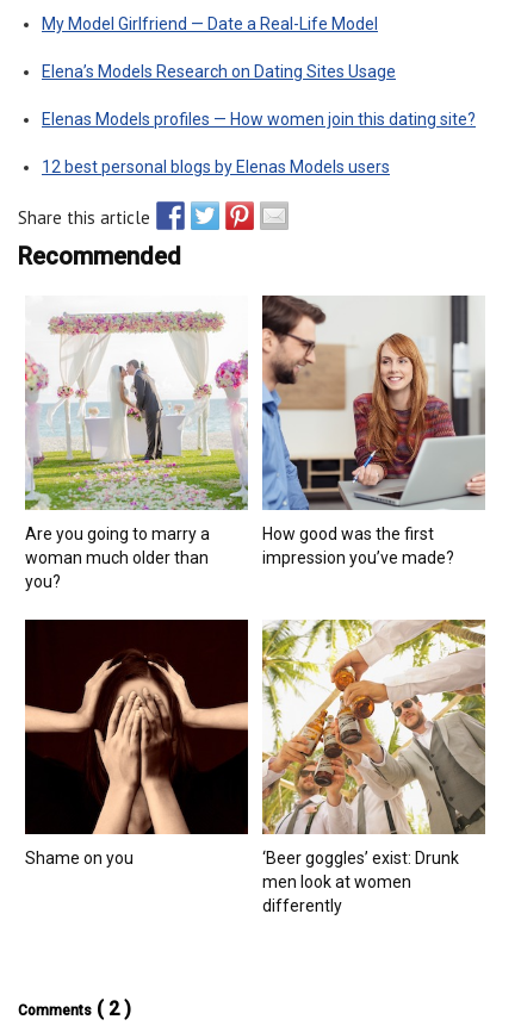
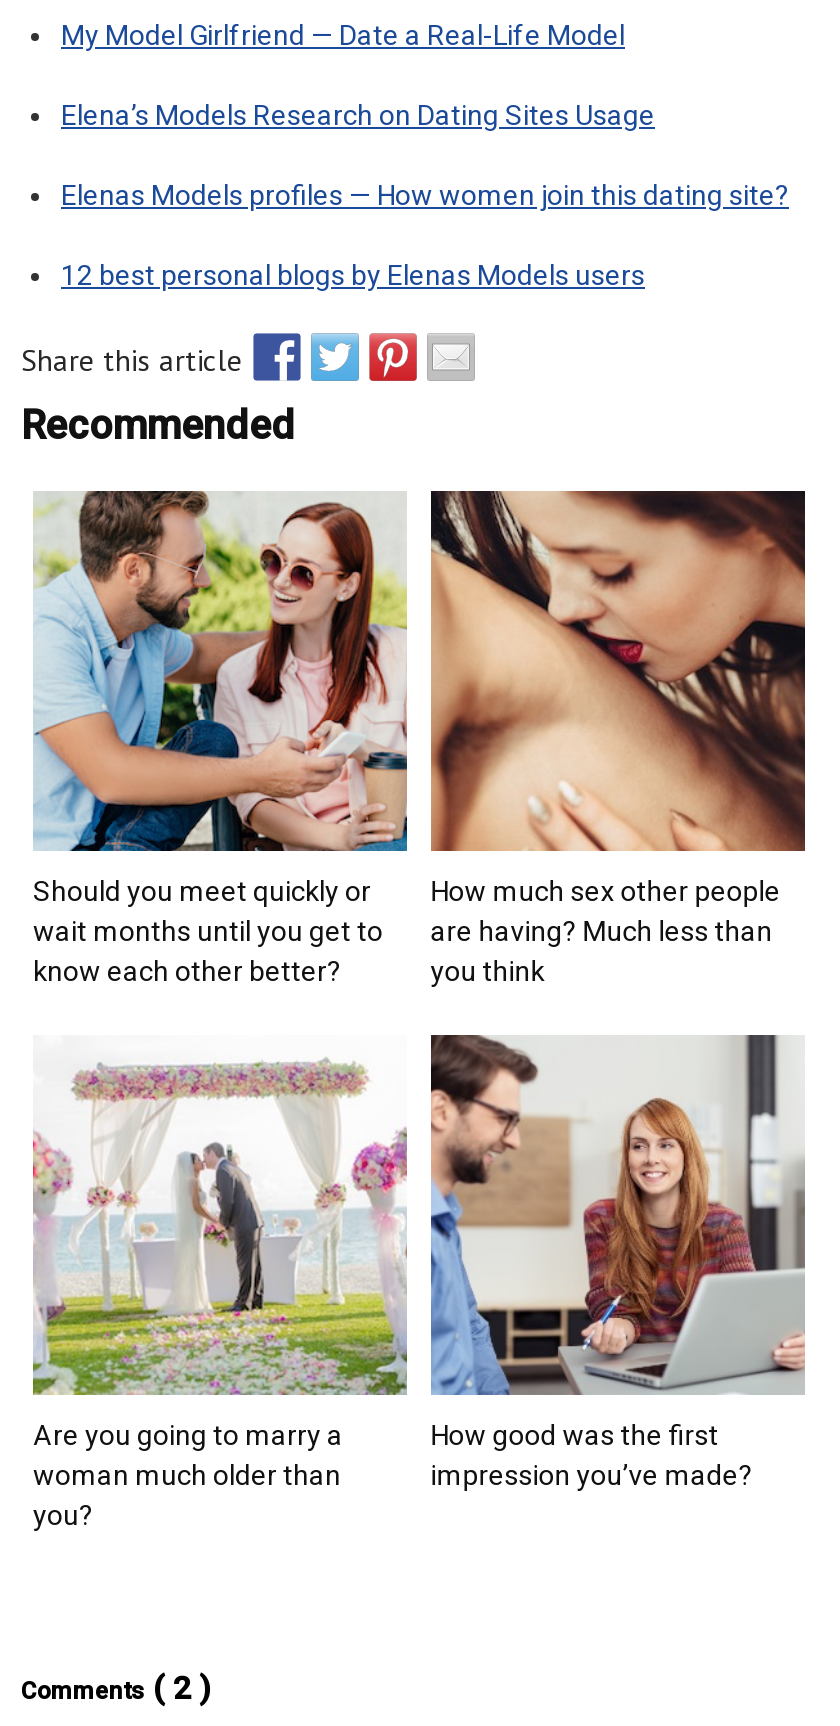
+ [image]
+ Should you meet quickly or
+ wait months until you get to
+ know each other better?

+ [image]
+ How much sex other people
+ are having? Much less than
+ you think

moved down: [image] | Are you going to marry a | woman much older than | you? | How good was the first | impression you’ve made?

- [image]
- Shame on you
- ‘Beer goggles’ exist: Drunk
- men look at women
- differently

- [image]
